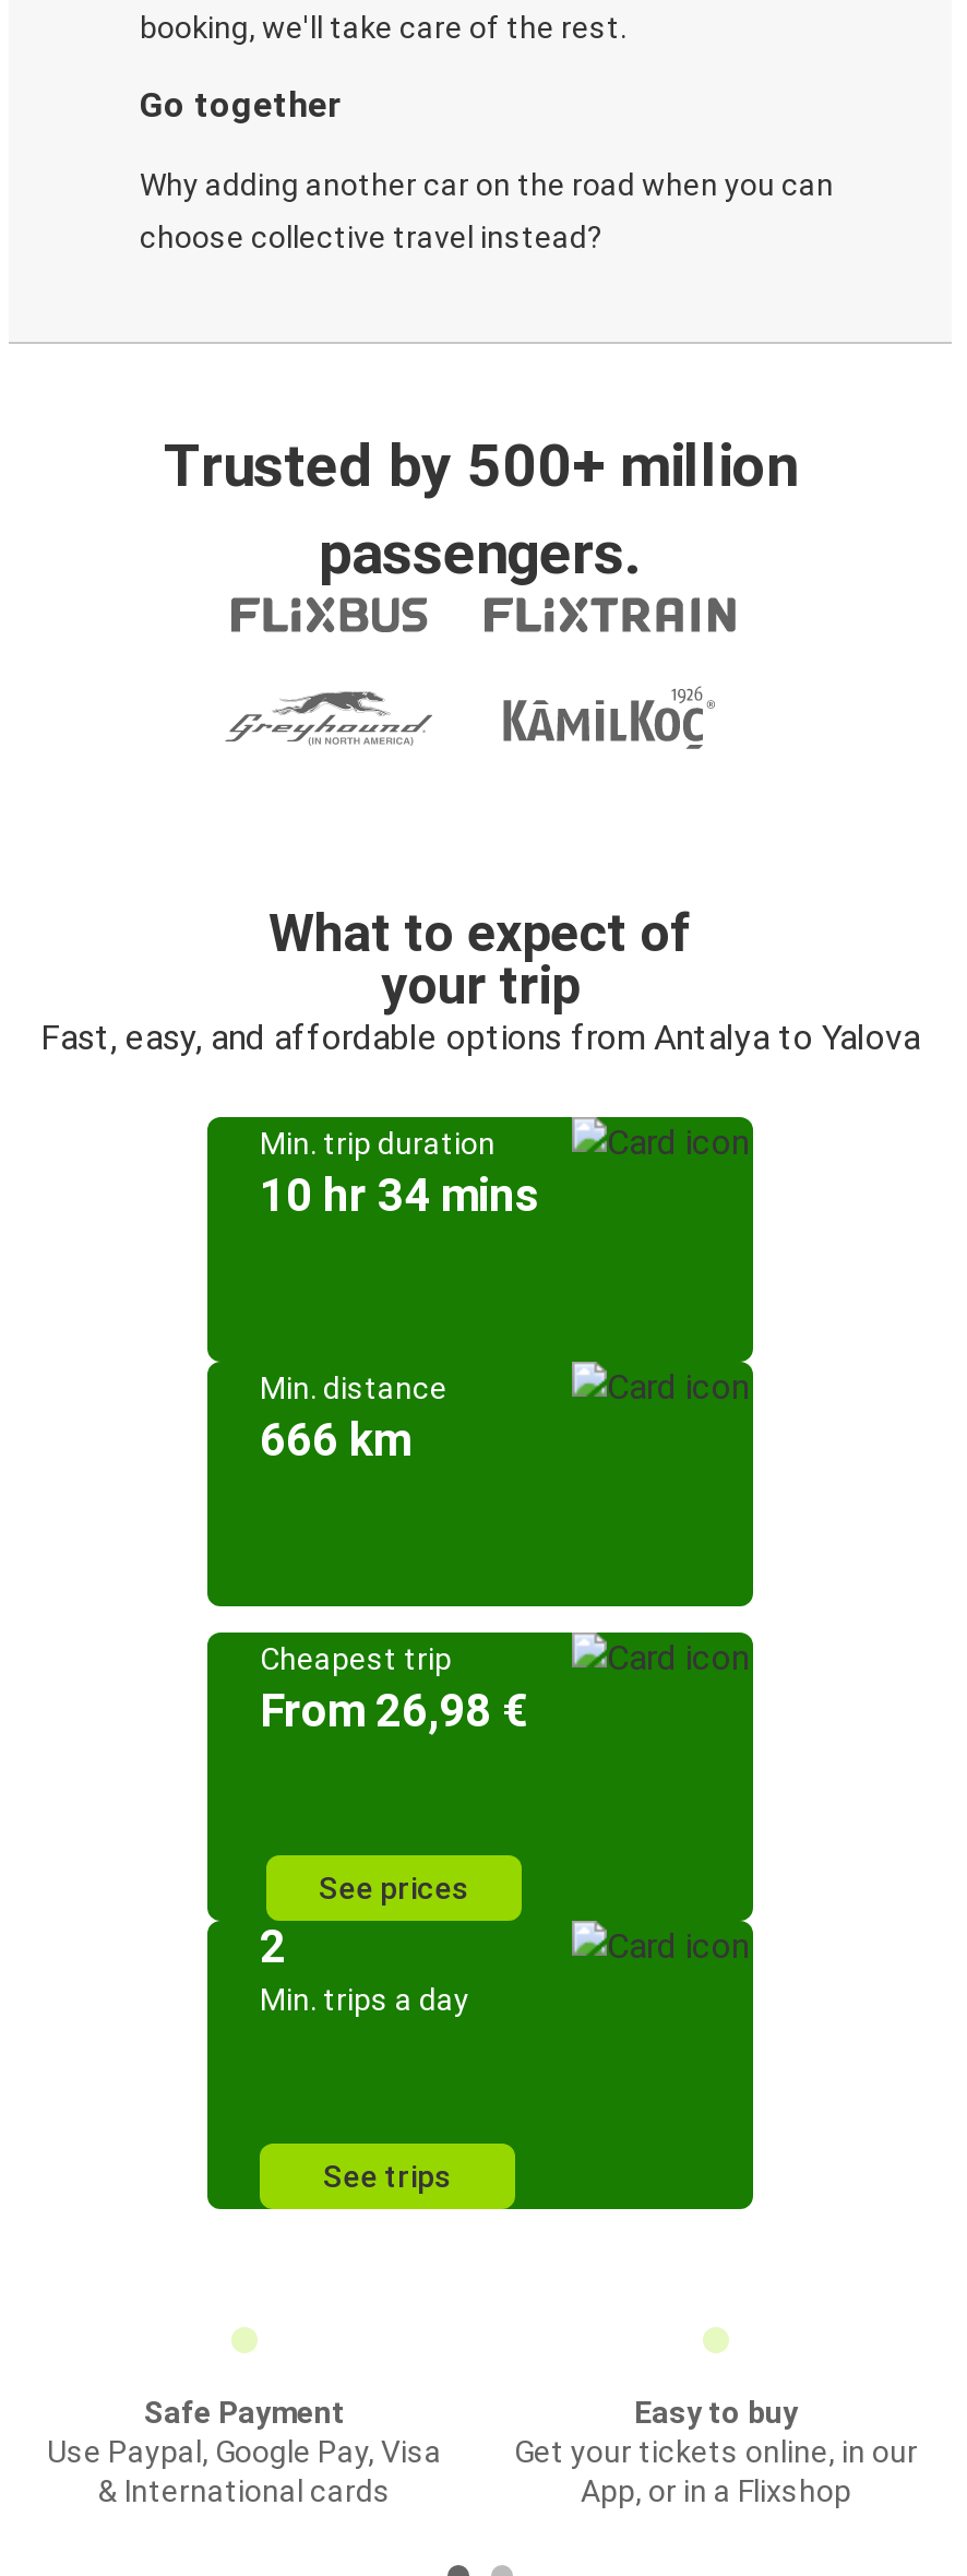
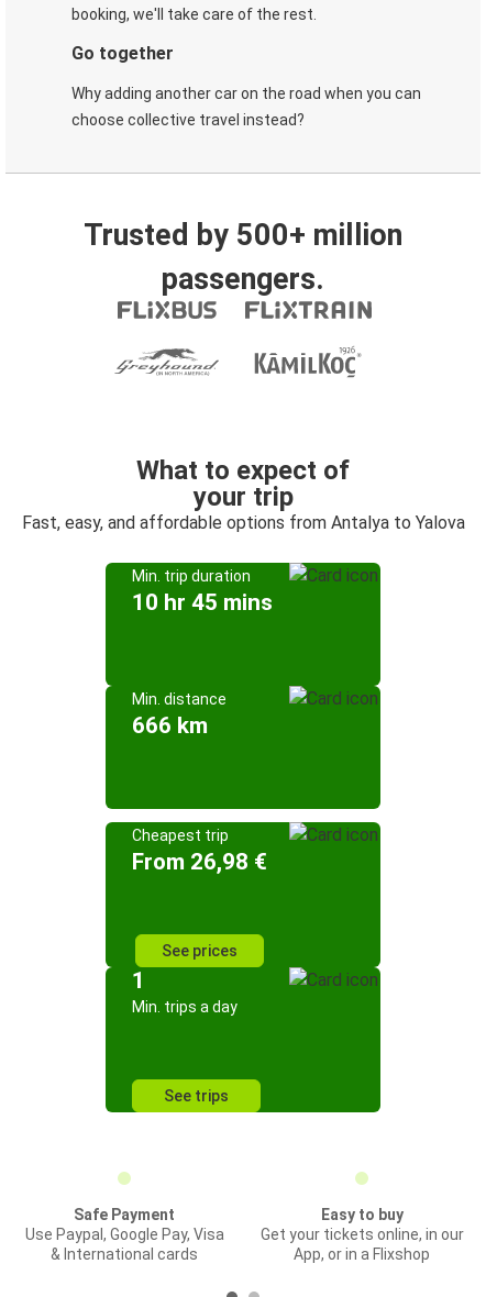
- 10 hr 34 mins
+ 10 hr 45 mins

- 2
+ 1
